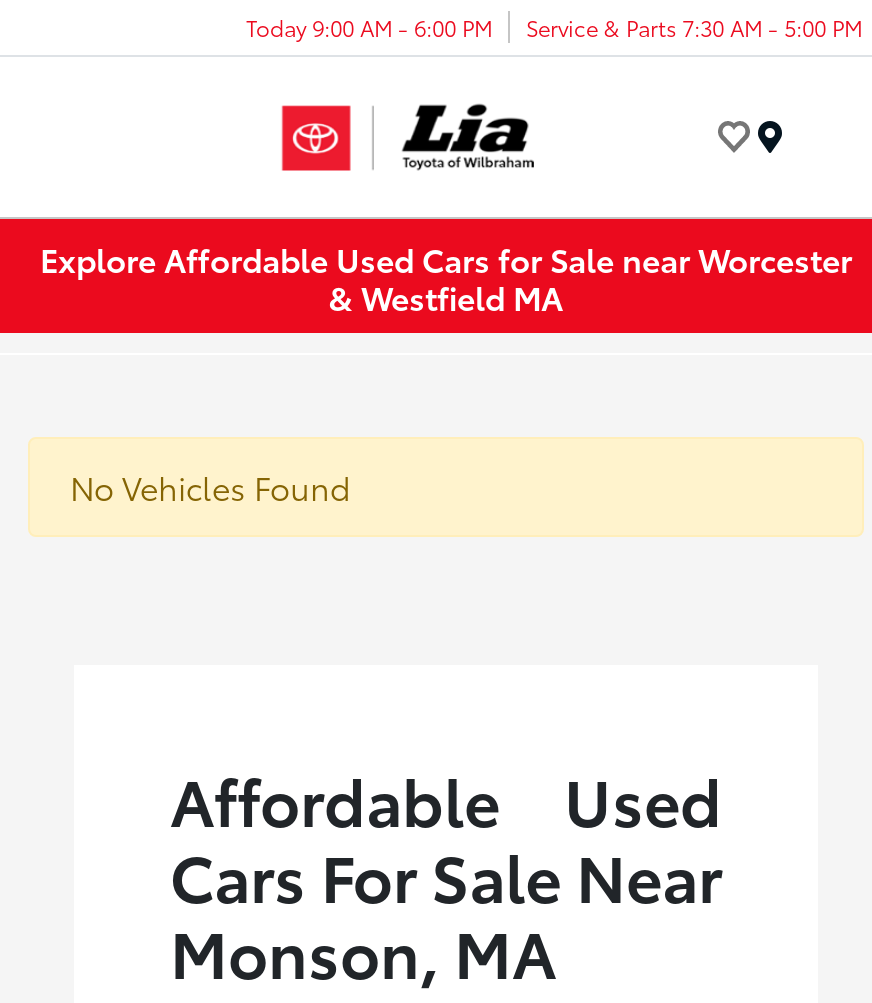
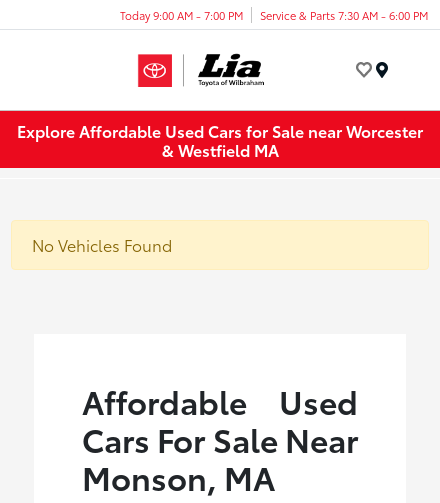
- Today 9:00 AM - 6:00 PM
+ Today 9:00 AM - 7:00 PM

- Service & Parts 7:30 AM - 5:00 PM
+ Service & Parts 7:30 AM - 6:00 PM
